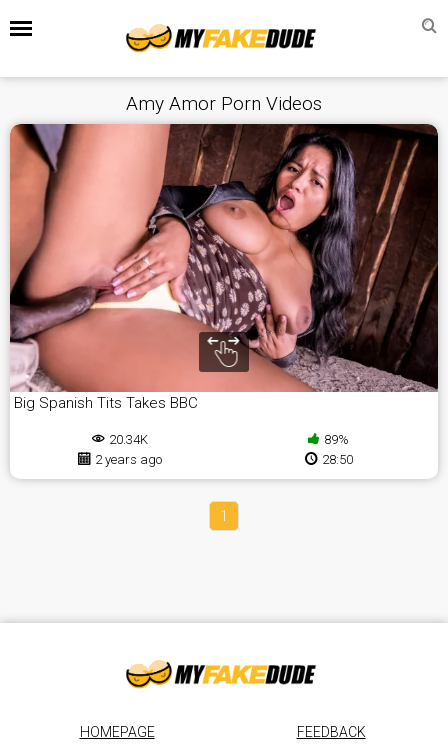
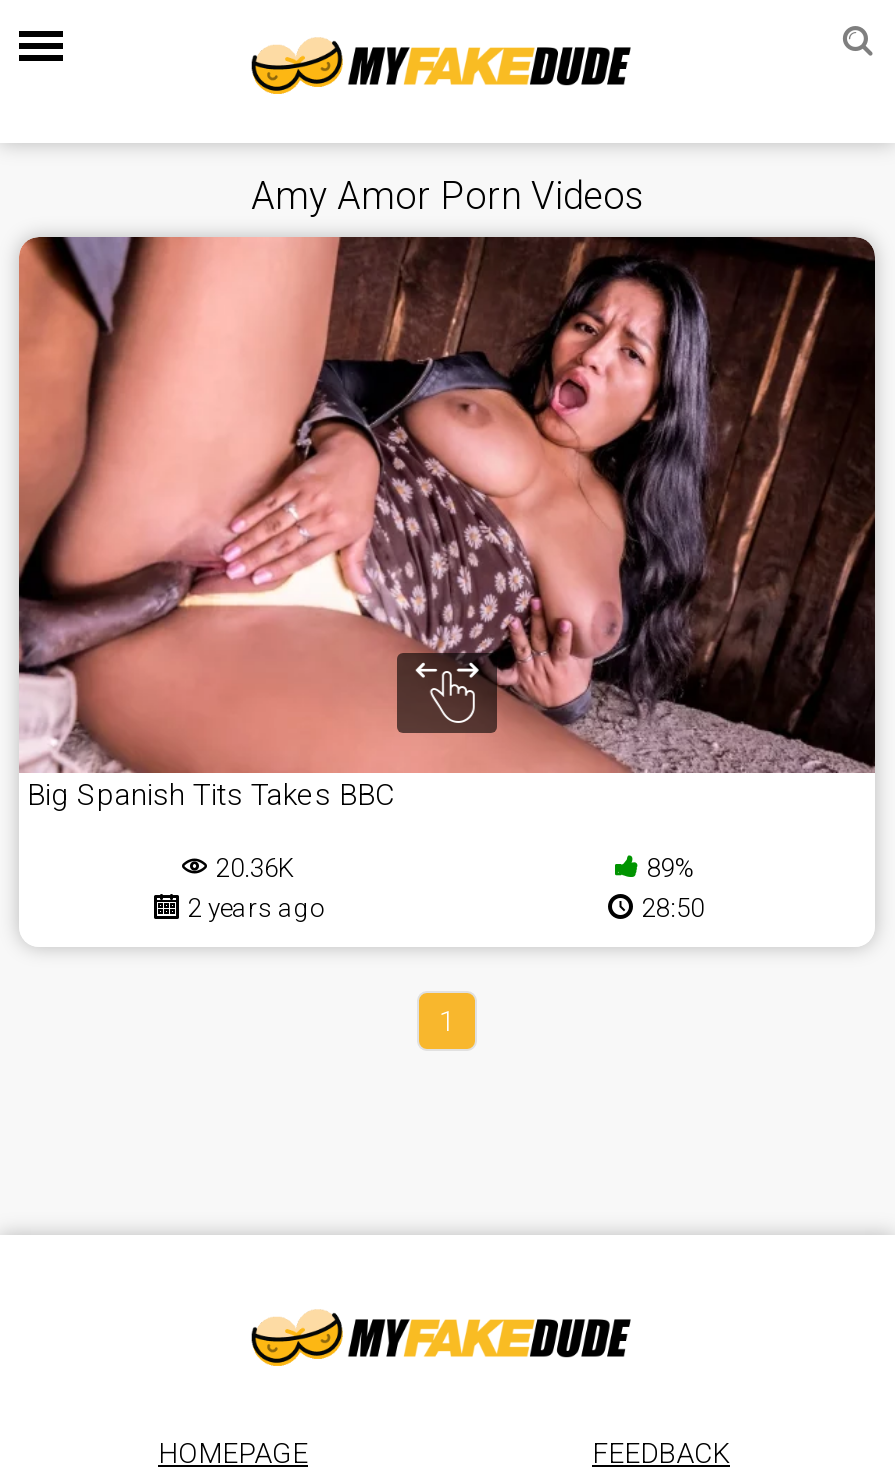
- 20.34K
+ 20.36K
